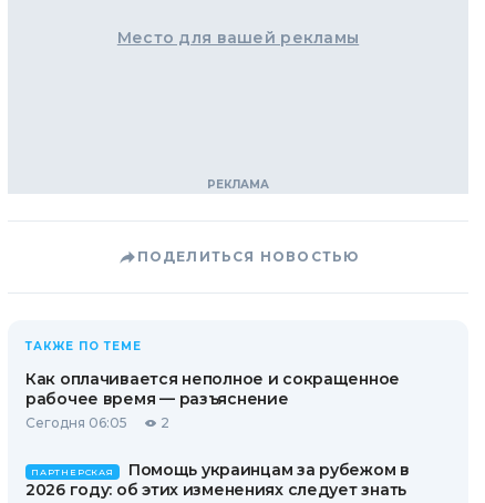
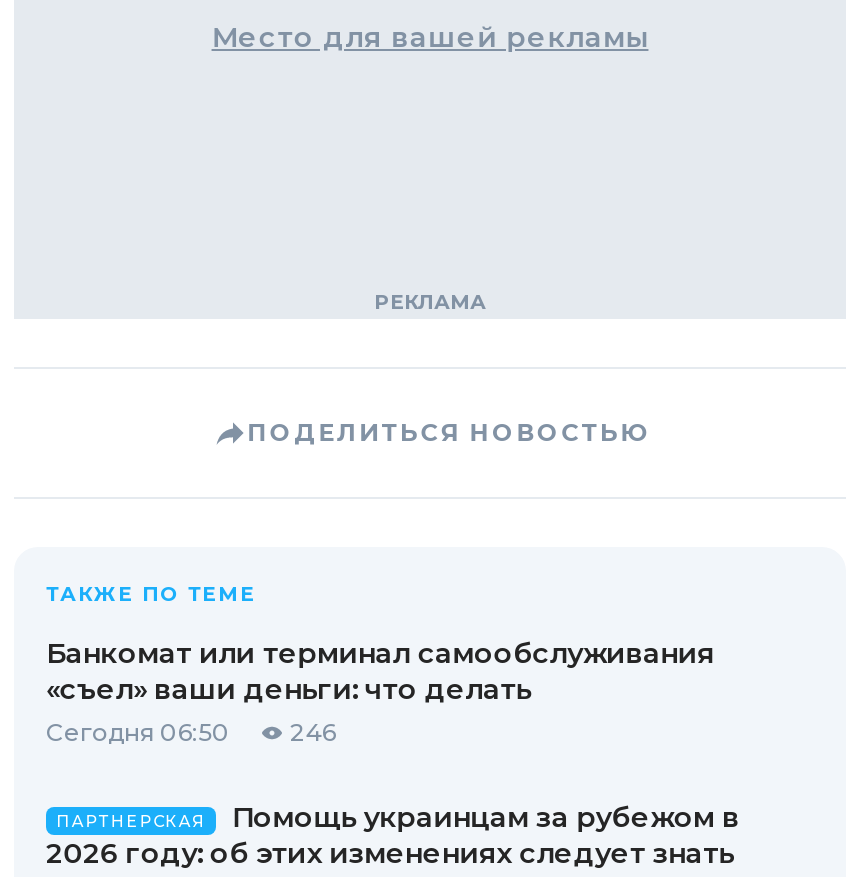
- Как оплачивается неполное и сокращенное
- рабочее время — разъяснение
- Сегодня 06:05
- 2
+ Банкомат или терминал самообслуживания
+ «съел» ваши деньги: что делать
+ Сегодня 06:50
+ 246
